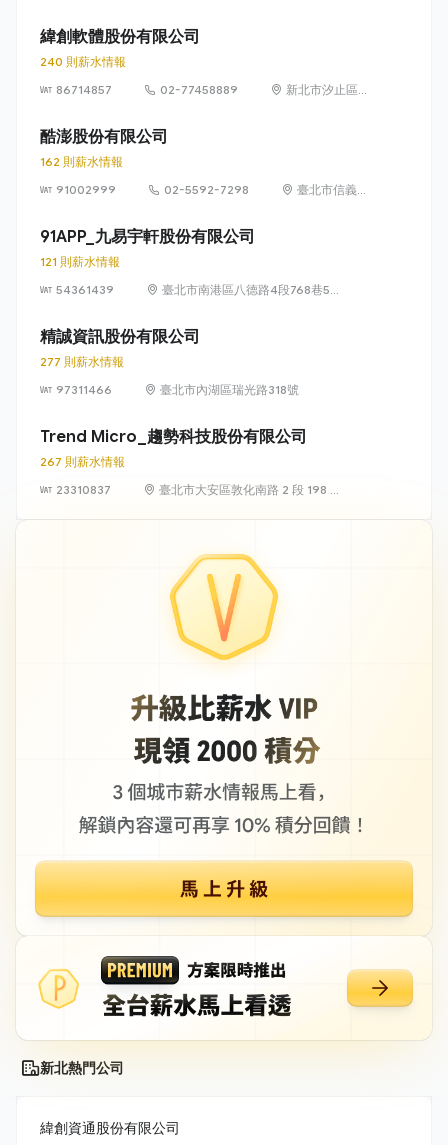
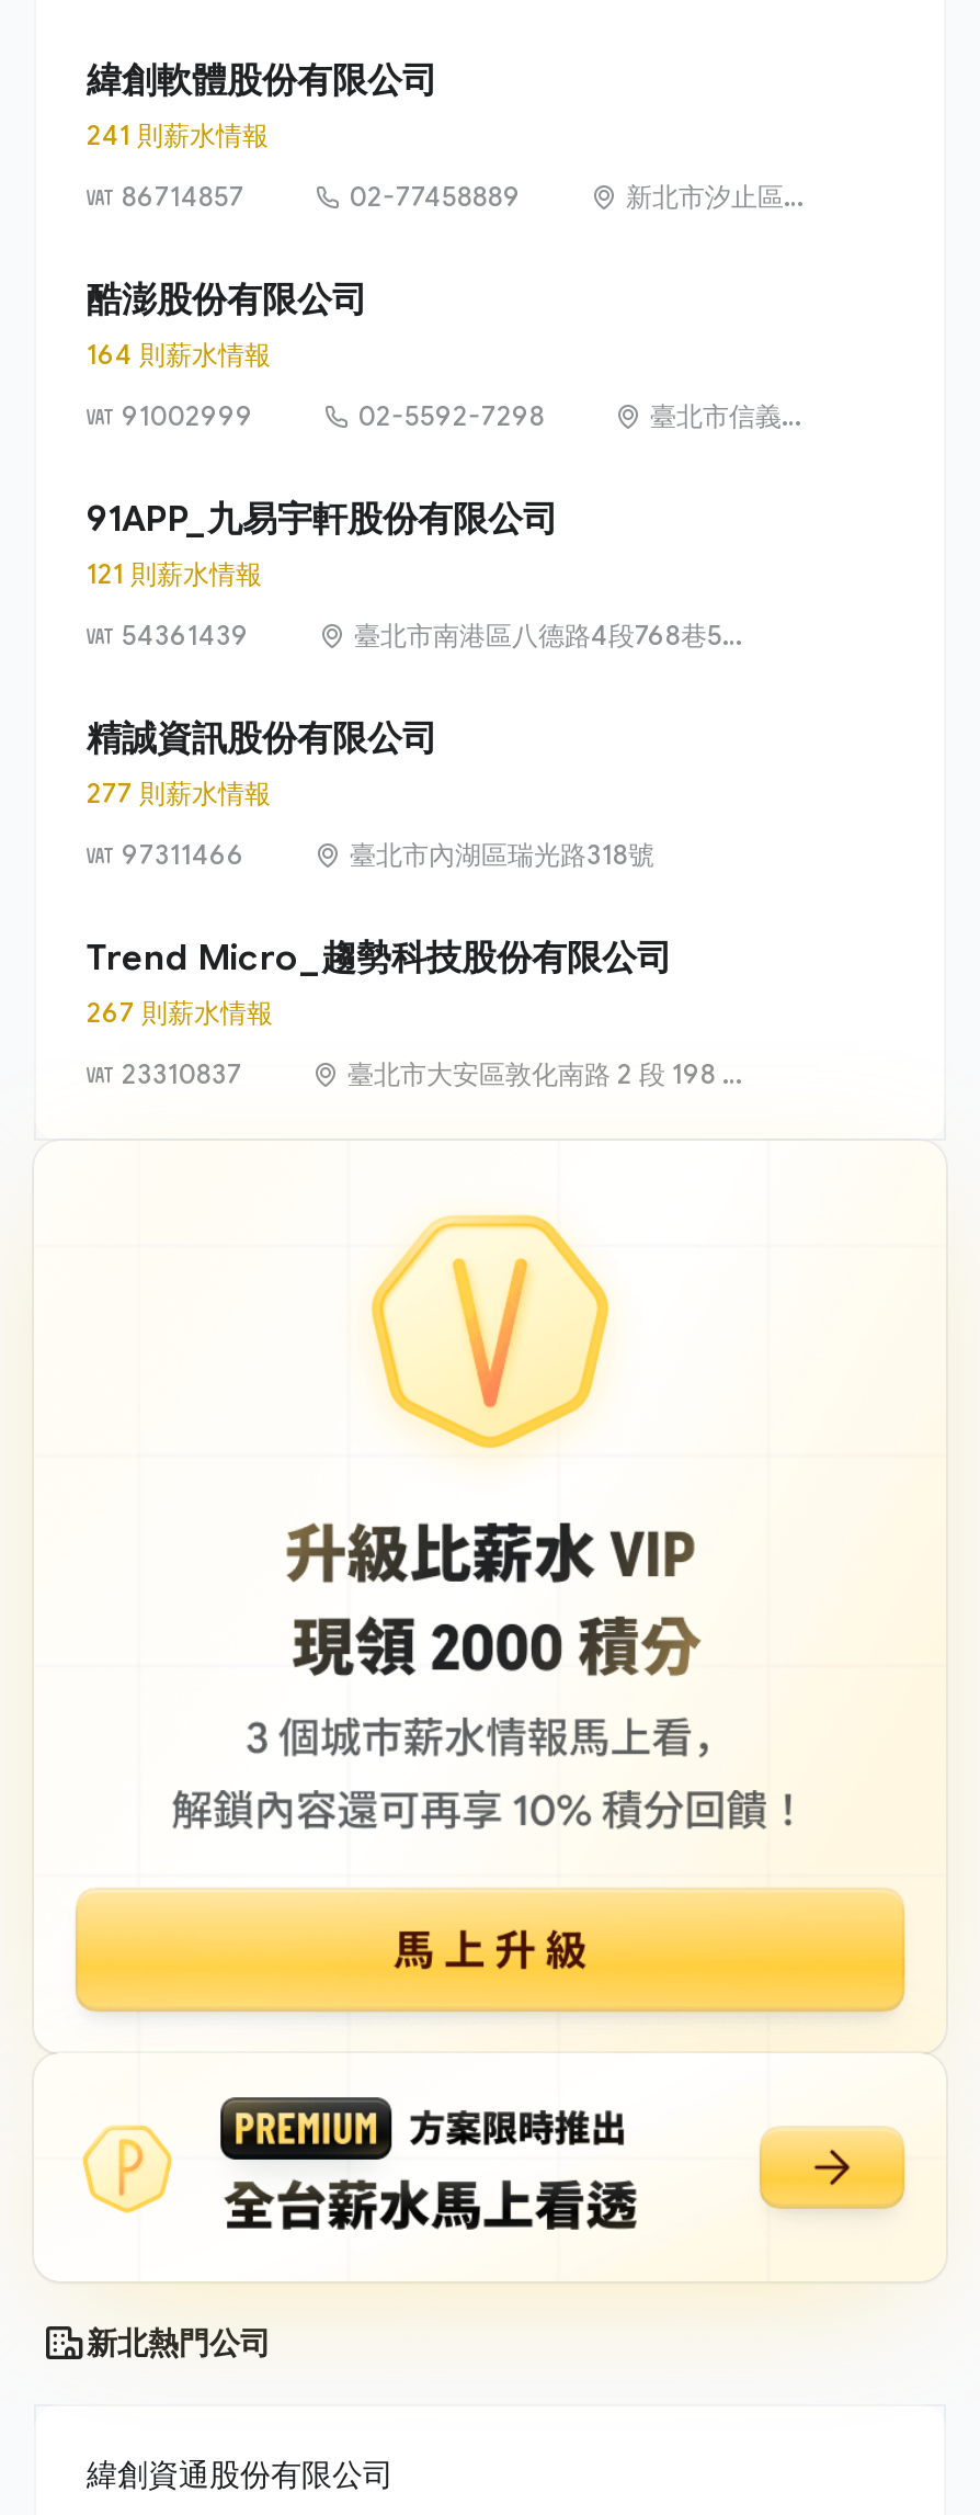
- 240 則薪水情報
+ 241 則薪水情報

- 162 則薪水情報
+ 164 則薪水情報
